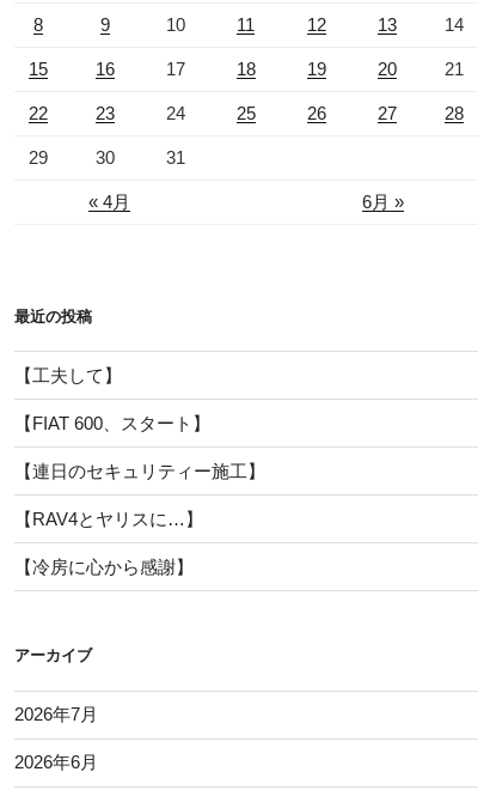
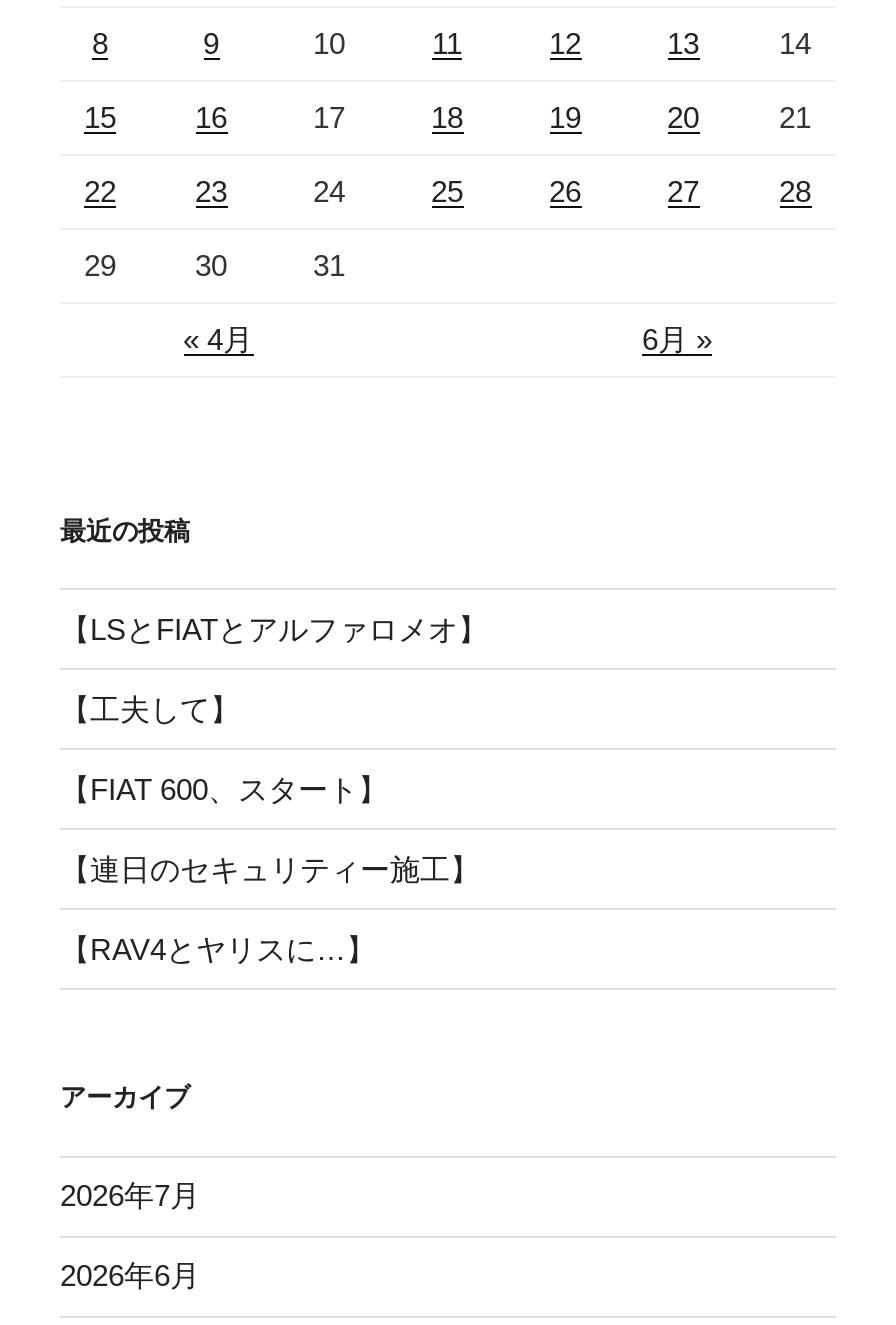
+ 【LSとFIATとアルファロメオ】

moved down: 【工夫して】 | 【FIAT 600、スタート】 | 【連日のセキュリティー施工】 | 【RAV4とヤリスに…】

- 【冷房に心から感謝】
